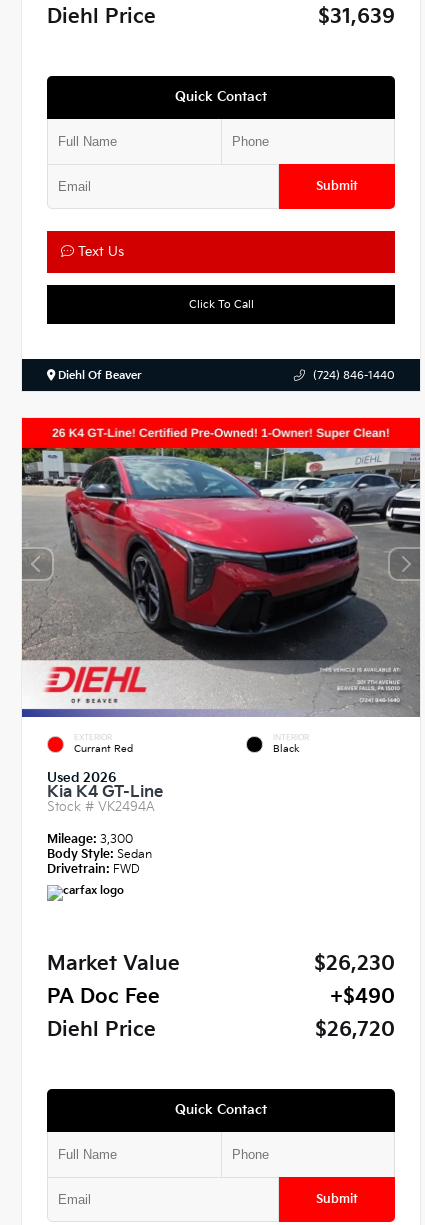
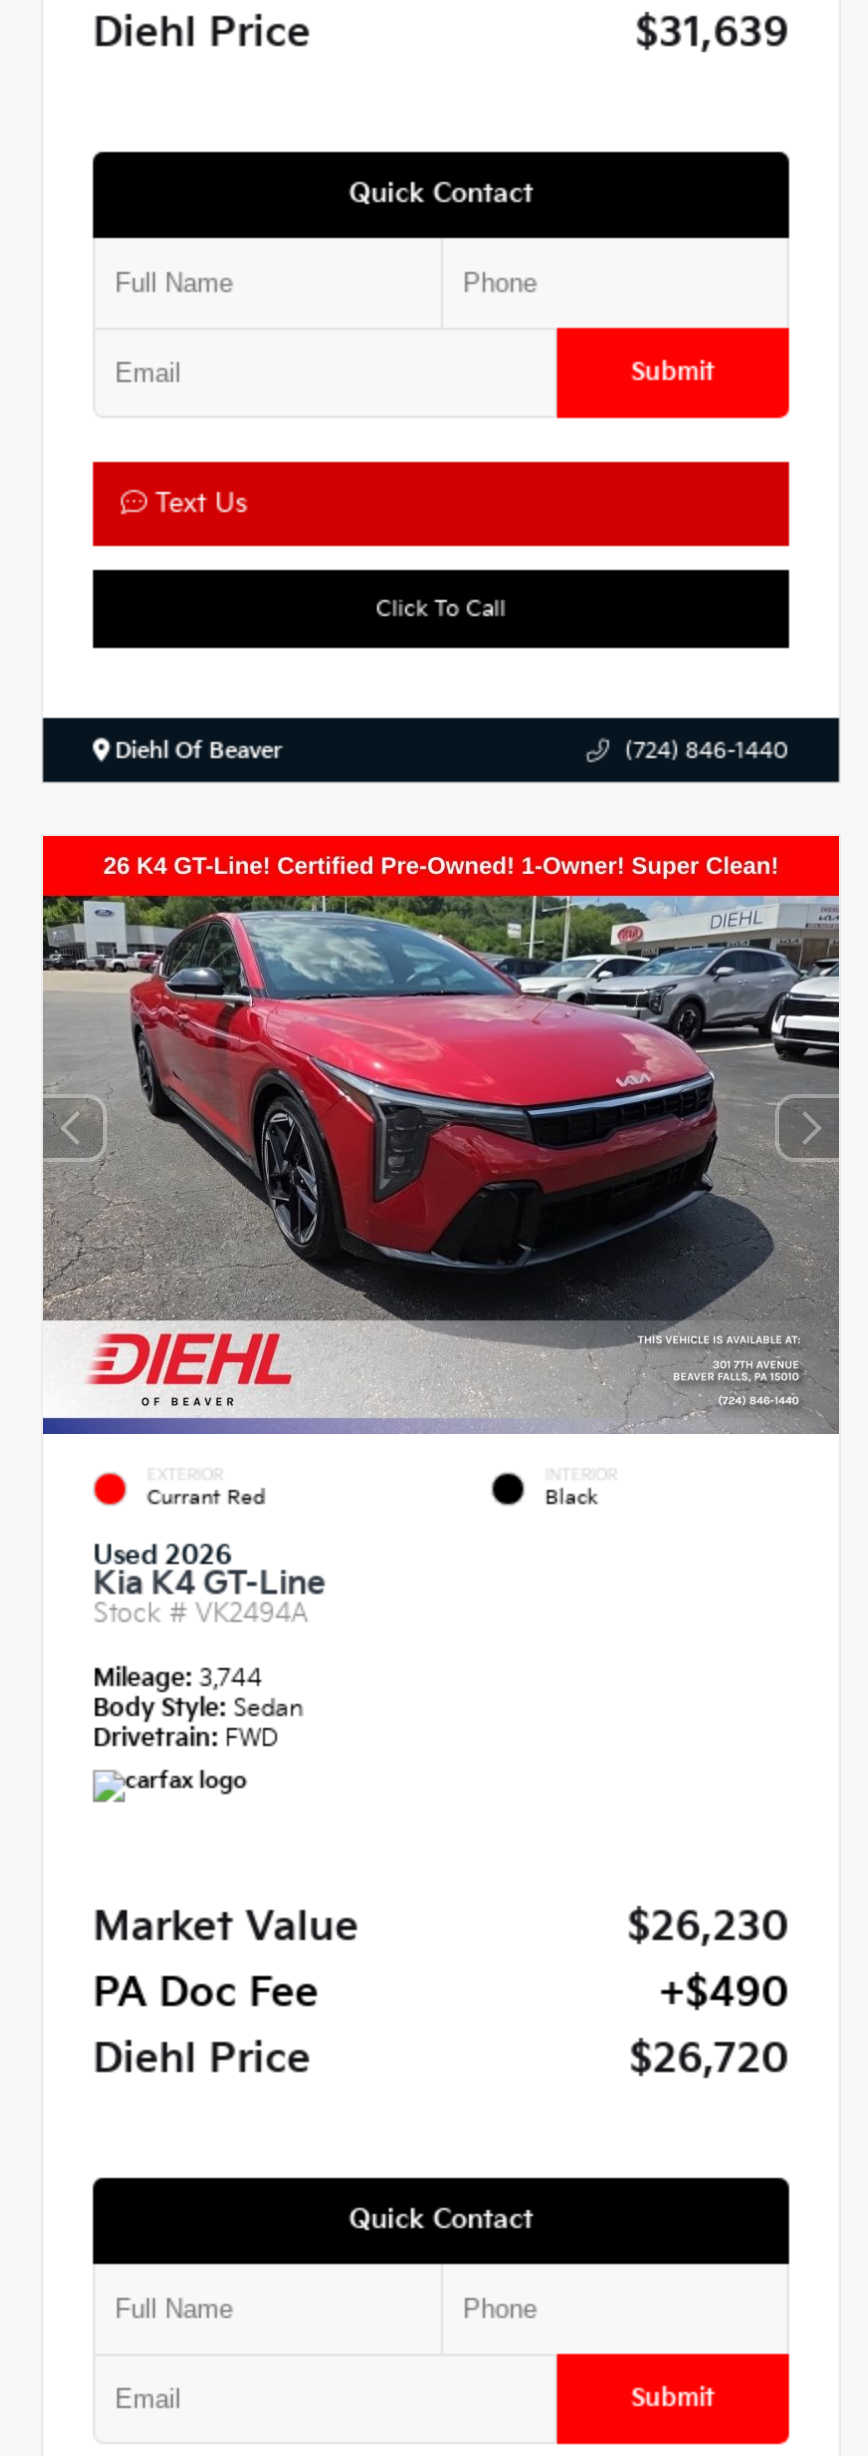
- Mileage: 3,300
+ Mileage: 3,744
